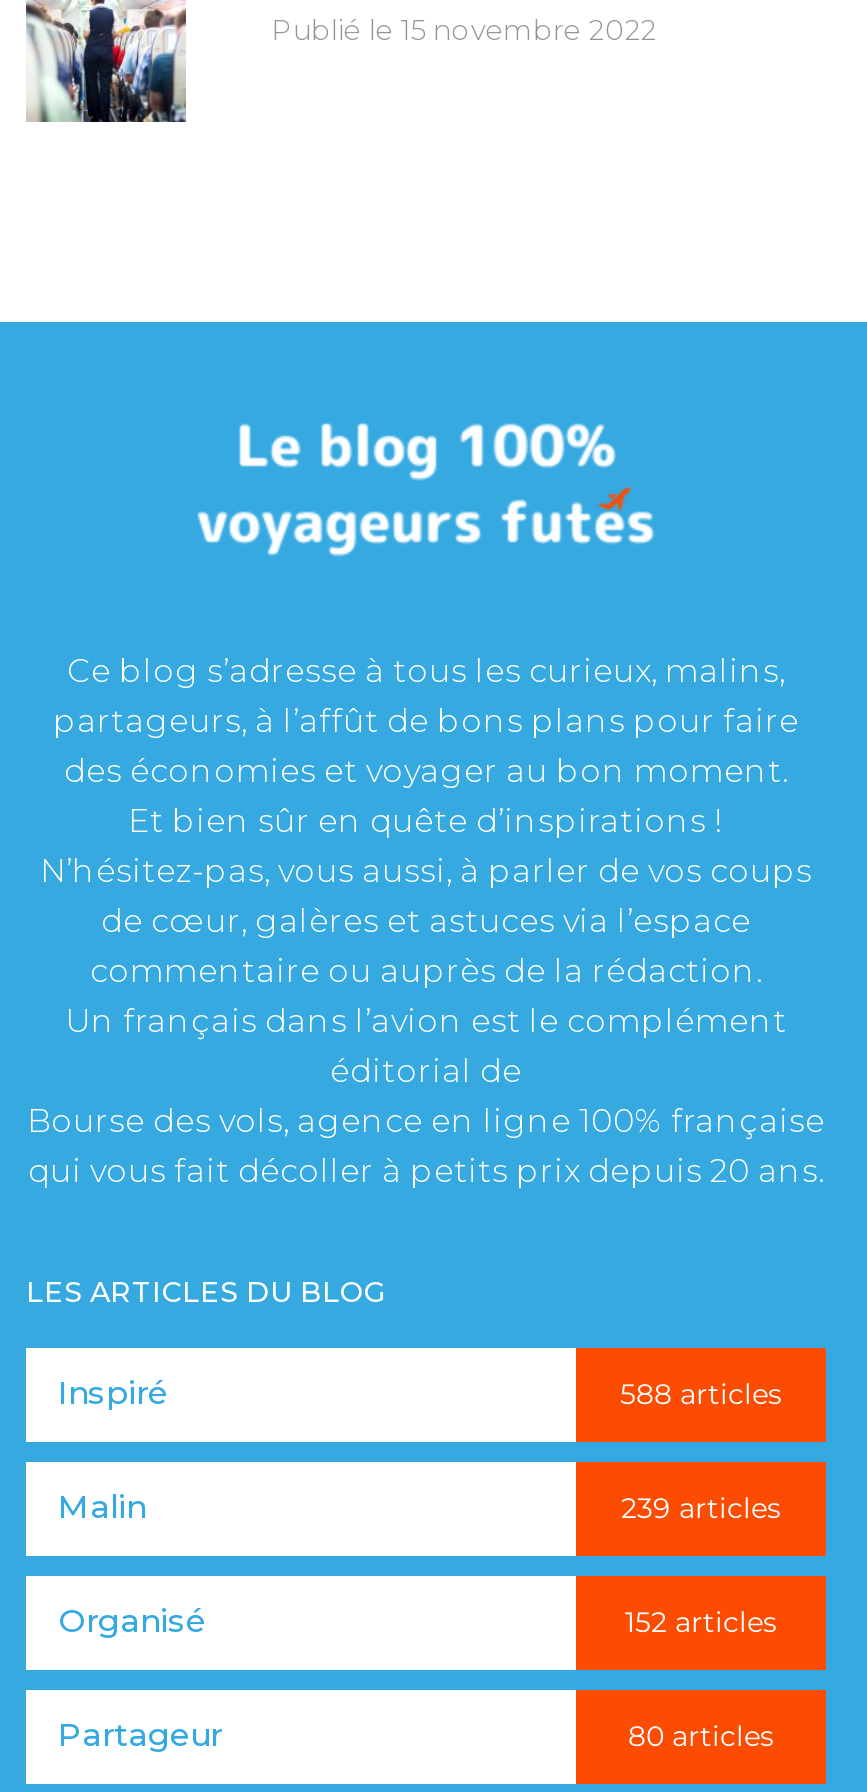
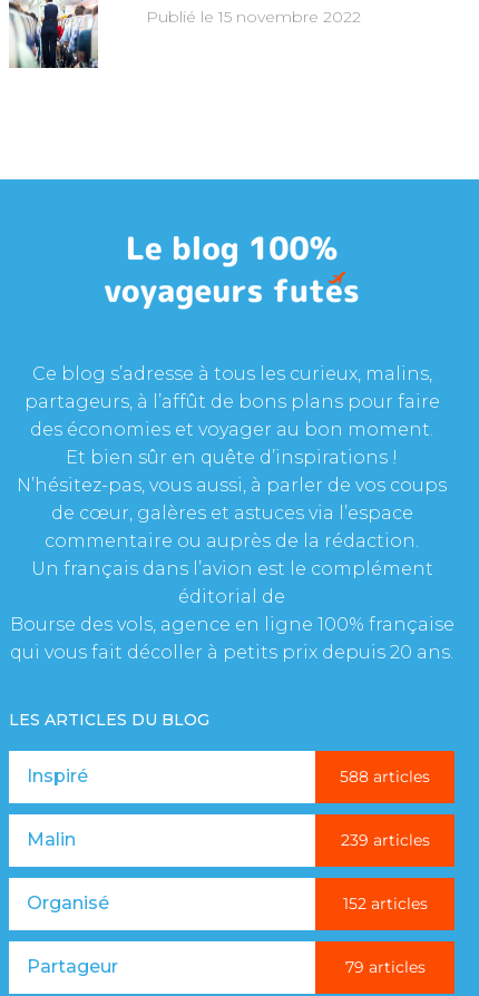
- 80 articles
+ 79 articles
